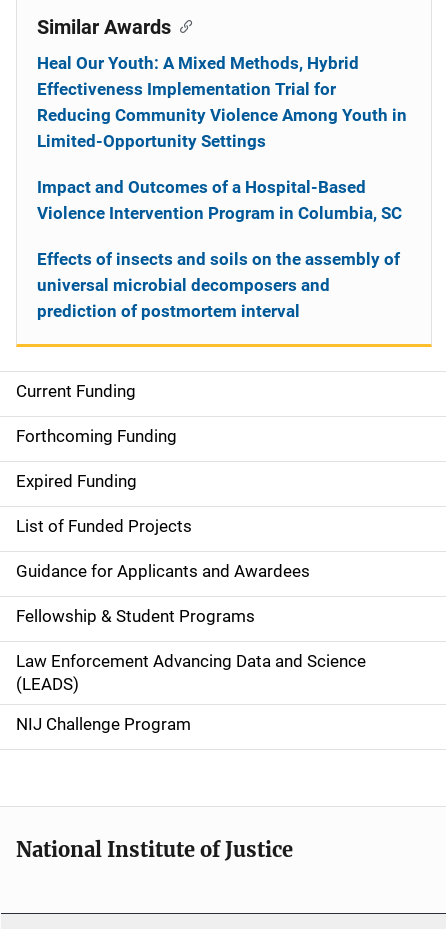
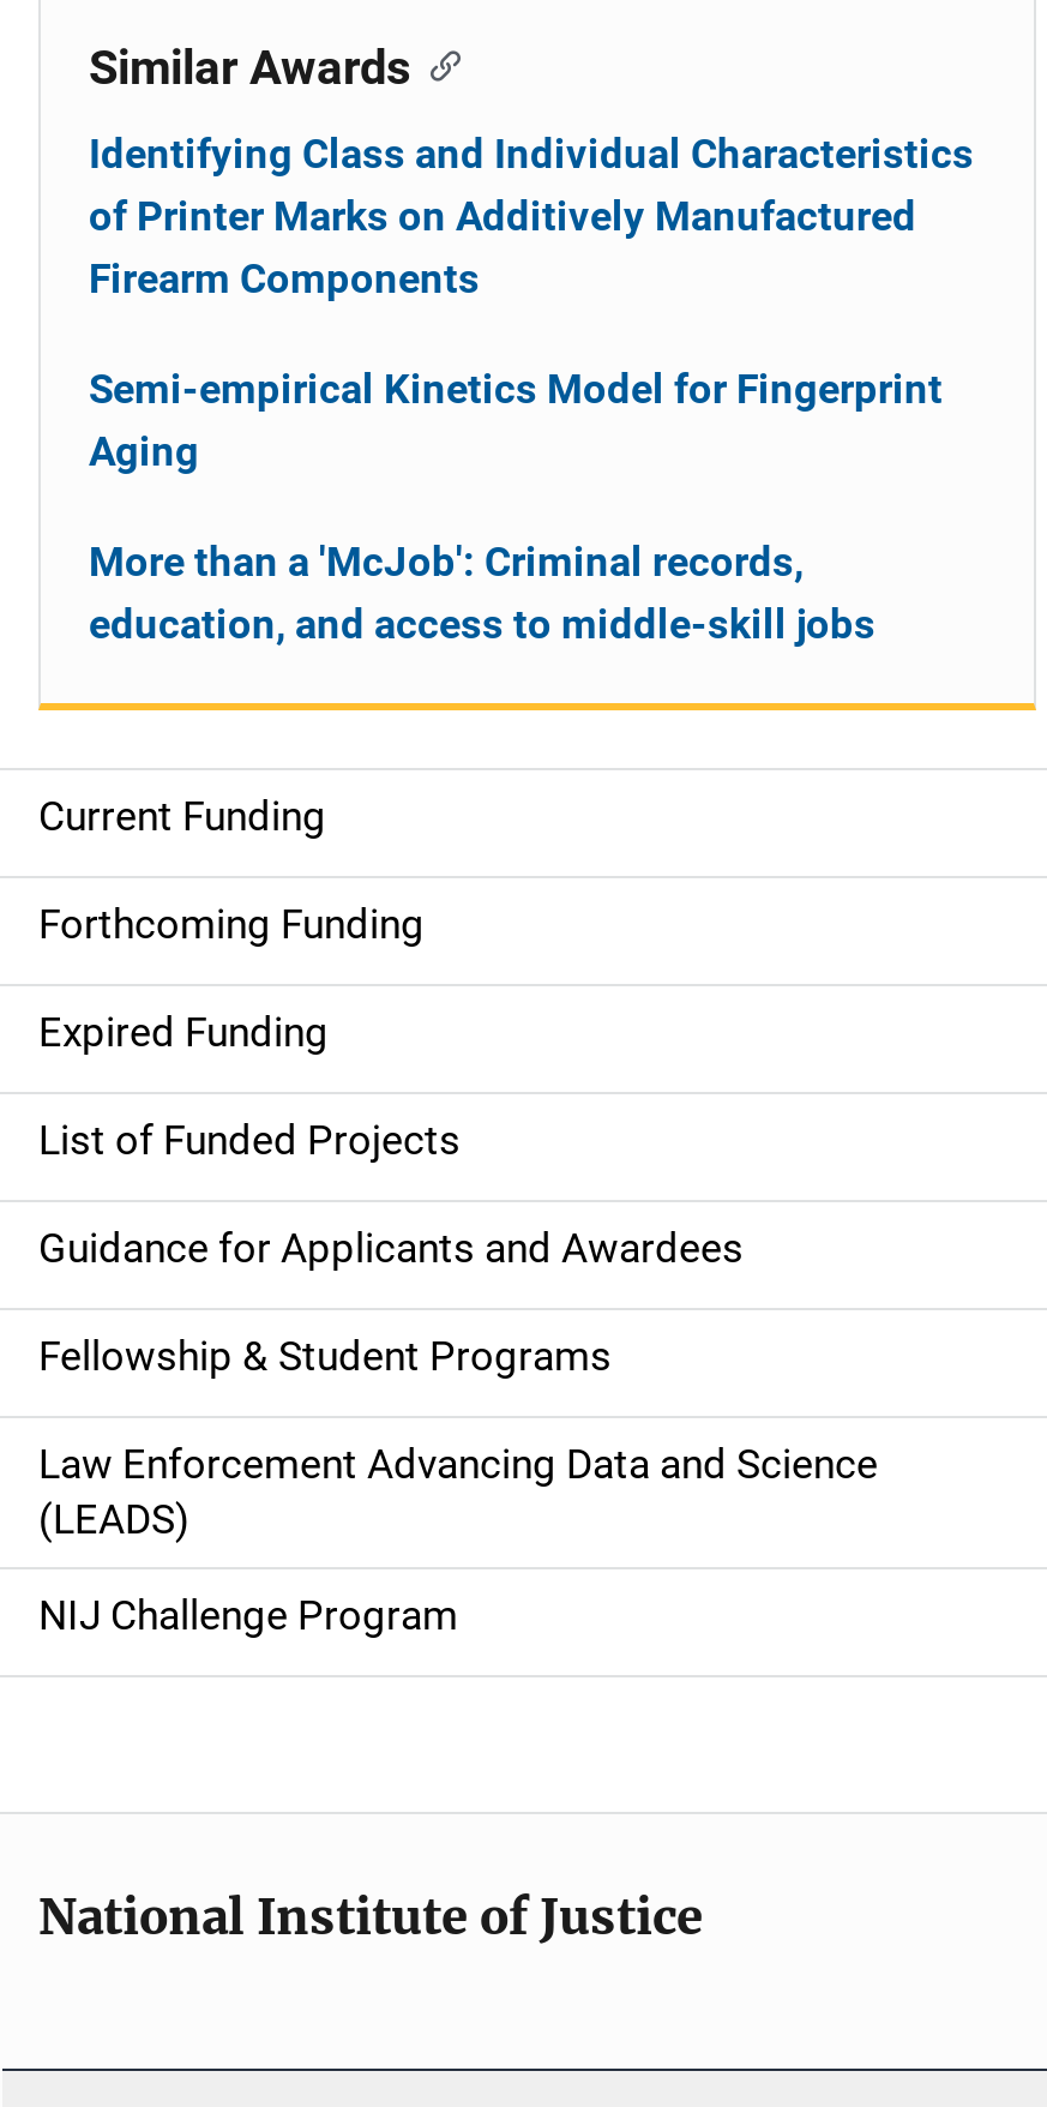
- Heal Our Youth: A Mixed Methods, Hybrid
- Effectiveness Implementation Trial for
- Reducing Community Violence Among Youth in
- Limited-Opportunity Settings
+ Identifying Class and Individual Characteristics
+ of Printer Marks on Additively Manufactured
+ Firearm Components

- Impact and Outcomes of a Hospital-Based
- Violence Intervention Program in Columbia, SC
+ Semi-empirical Kinetics Model for Fingerprint
+ Aging

- Effects of insects and soils on the assembly of
- universal microbial decomposers and
- prediction of postmortem interval
+ More than a 'McJob': Criminal records,
+ education, and access to middle-skill jobs
